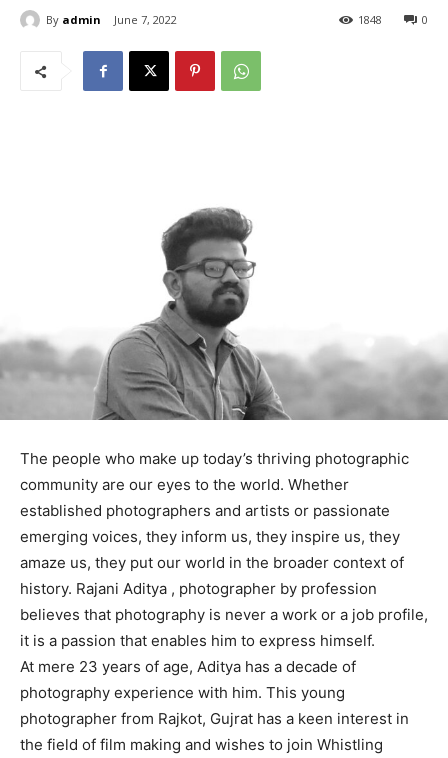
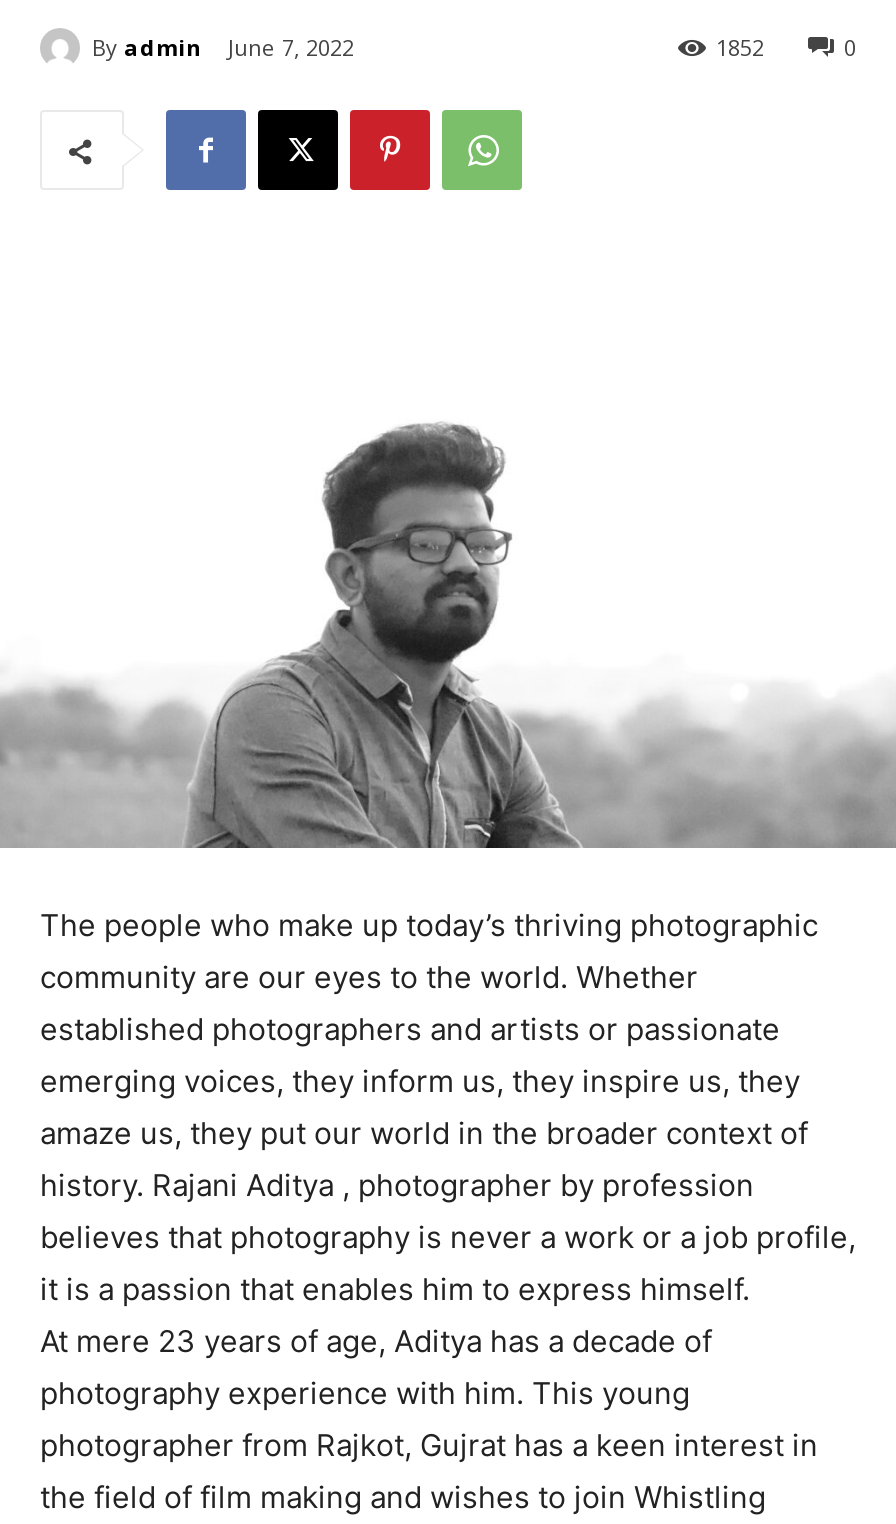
- 1848
+ 1852
